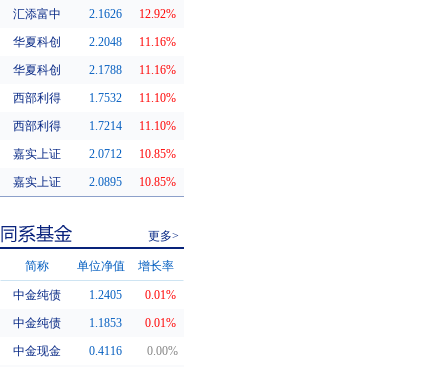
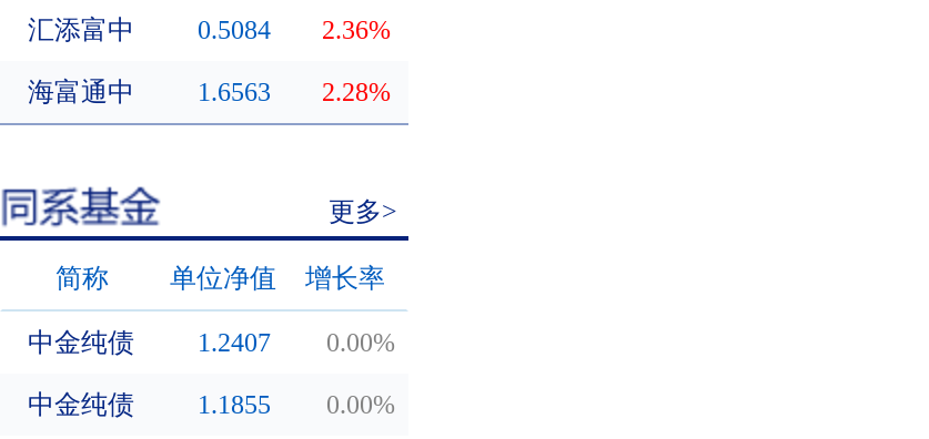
- 2.1626
- 12.92%
- 华夏科创
- 2.2048
- 11.16%
- 华夏科创
- 2.1788
- 11.16%
- 西部利得
- 1.7532
- 11.10%
- 西部利得
- 1.7214
- 11.10%
- 嘉实上证
- 2.0712
- 10.85%
- 嘉实上证
- 2.0895
- 10.85%
+ 0.5084
+ 2.36%
+ 海富通中
+ 1.6563
+ 2.28%

- 1.2405
+ 1.2407

- 0.01%
+ 0.00%

- 1.1853
- 0.01%
- 中金现金
- 0.4116
+ 1.1855
